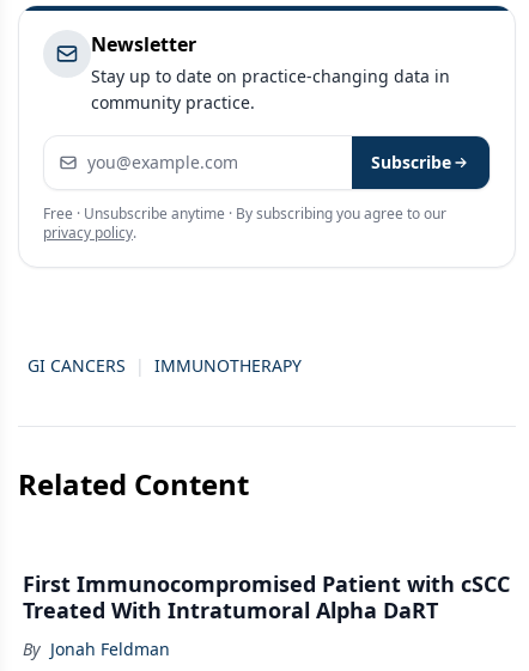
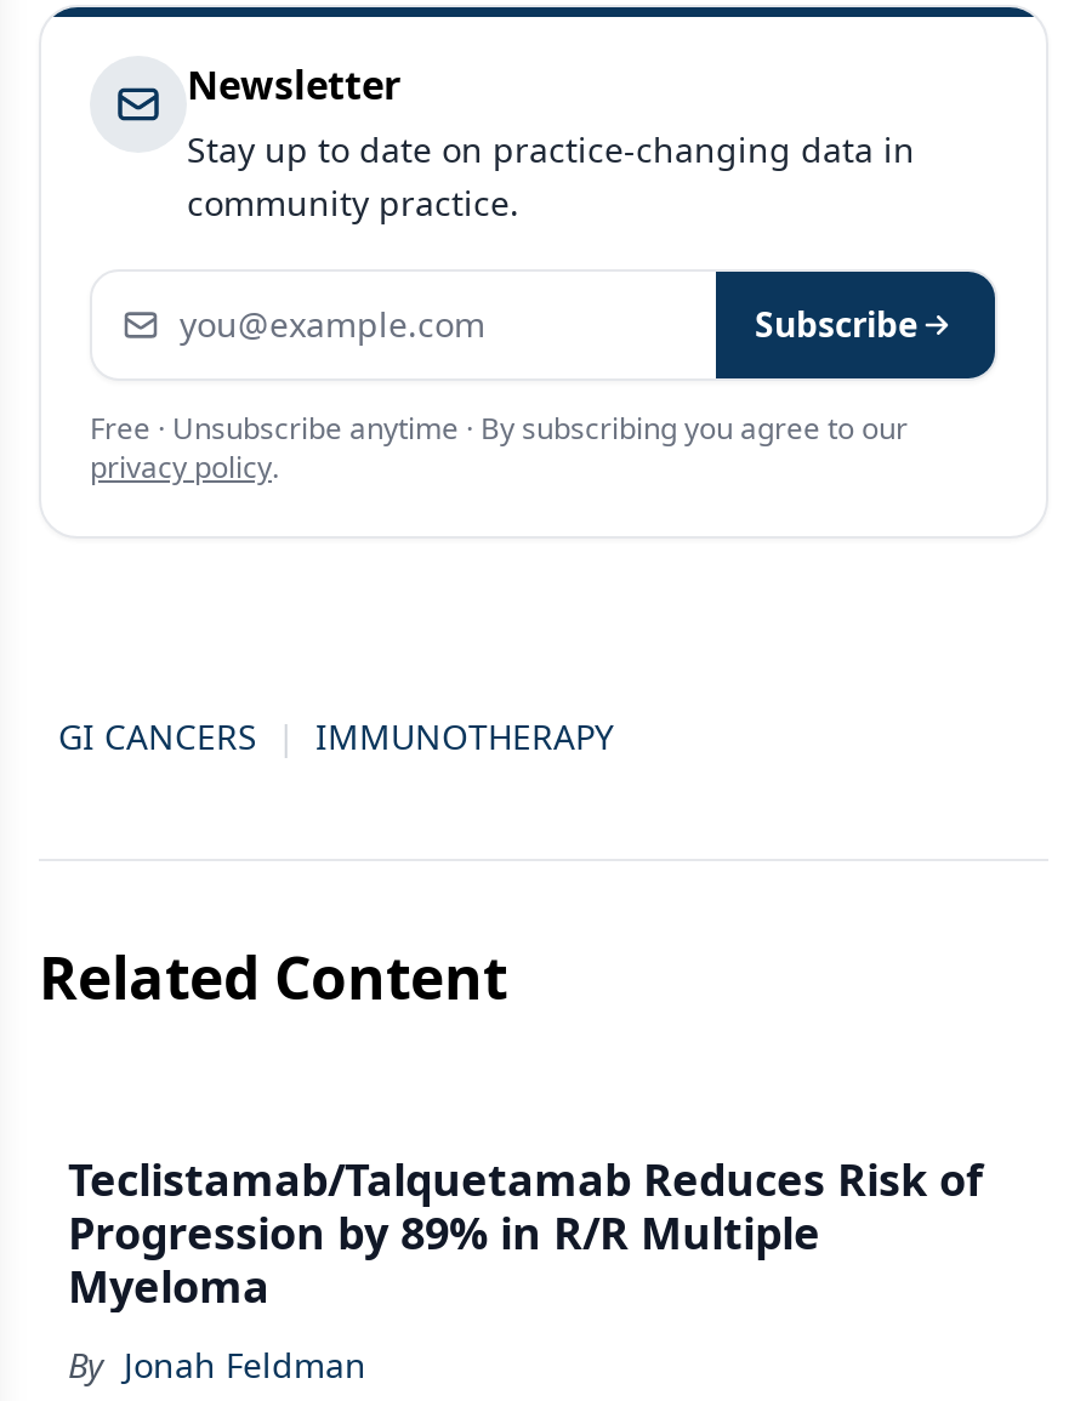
- First Immunocompromised Patient with cSCC
- Treated With Intratumoral Alpha DaRT
+ Teclistamab/Talquetamab Reduces Risk of
+ Progression by 89% in R/R Multiple
+ Myeloma
